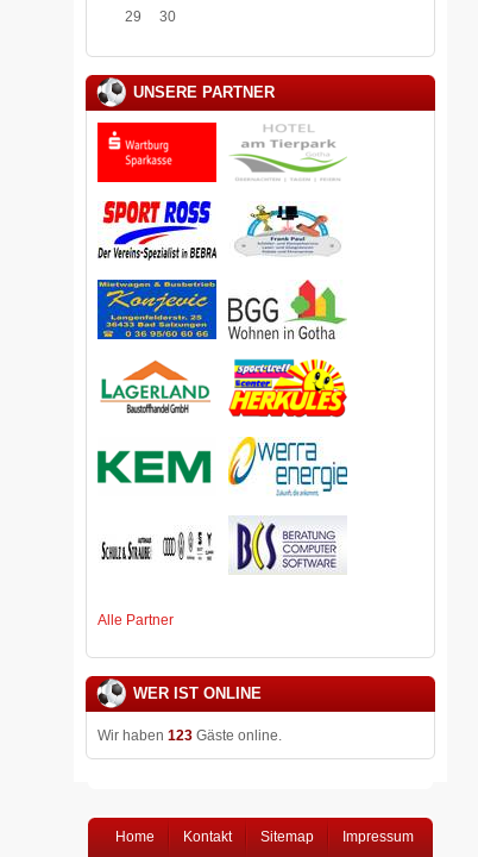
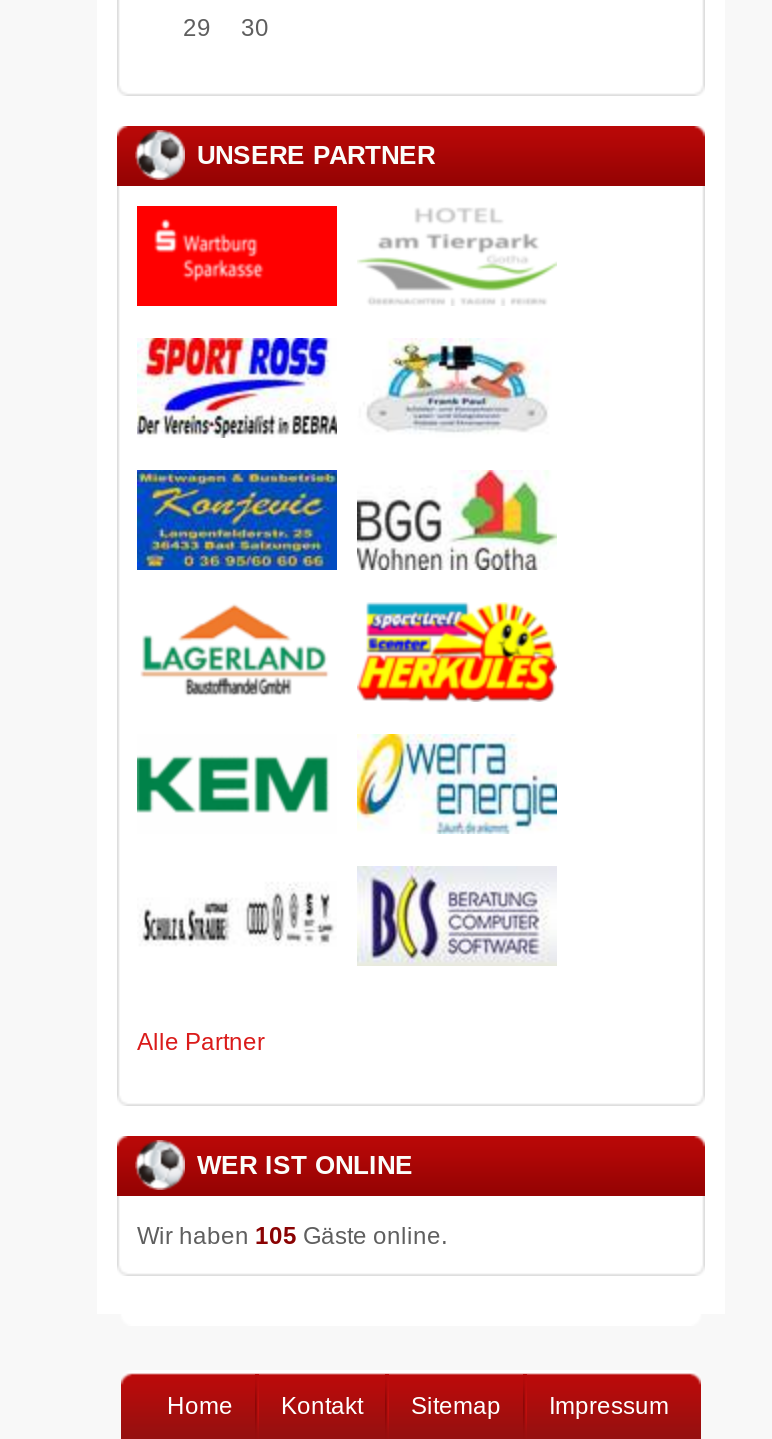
- Wir haben 123 Gäste online.
+ Wir haben 105 Gäste online.
